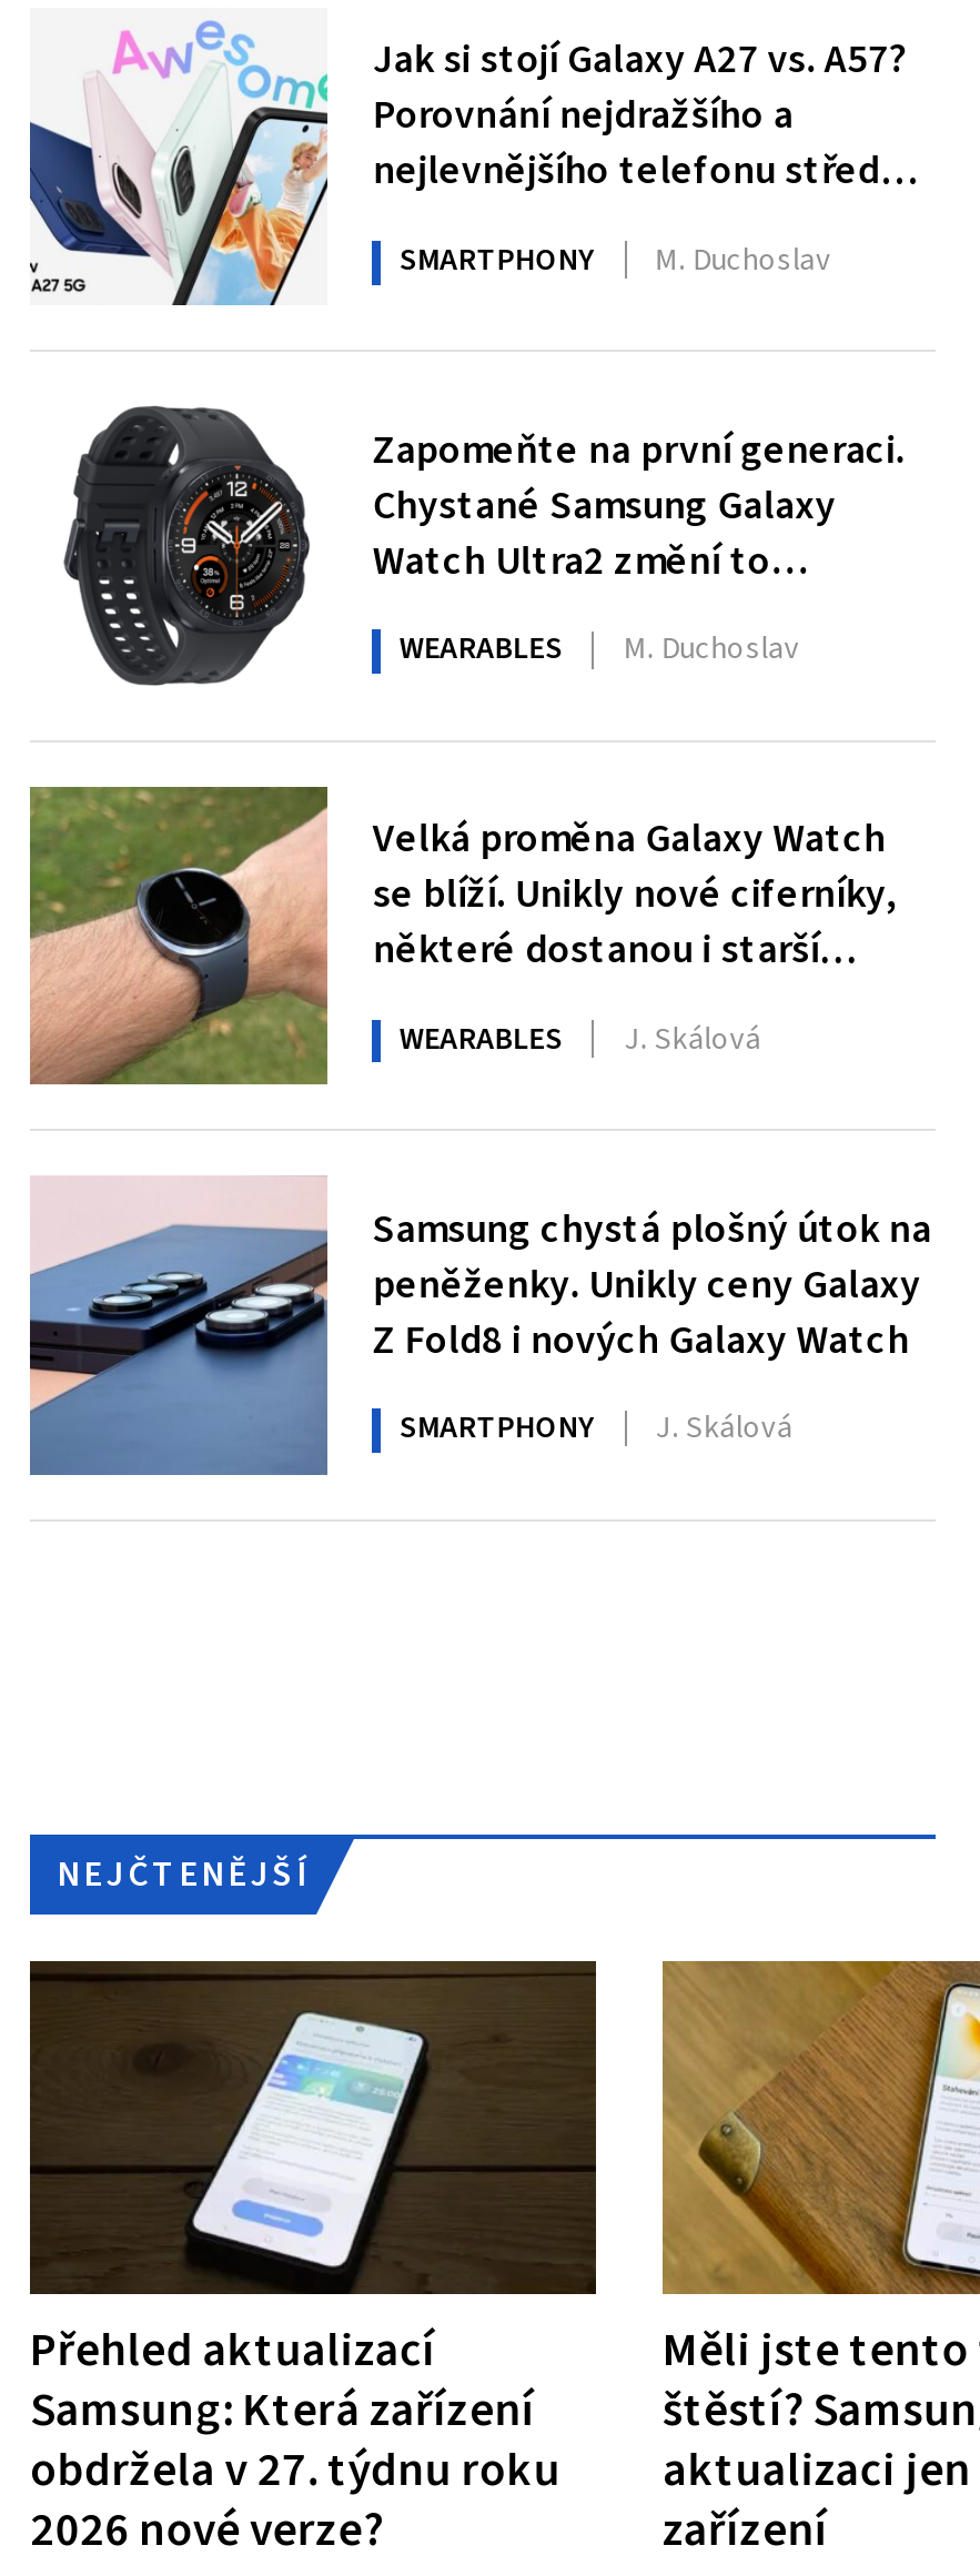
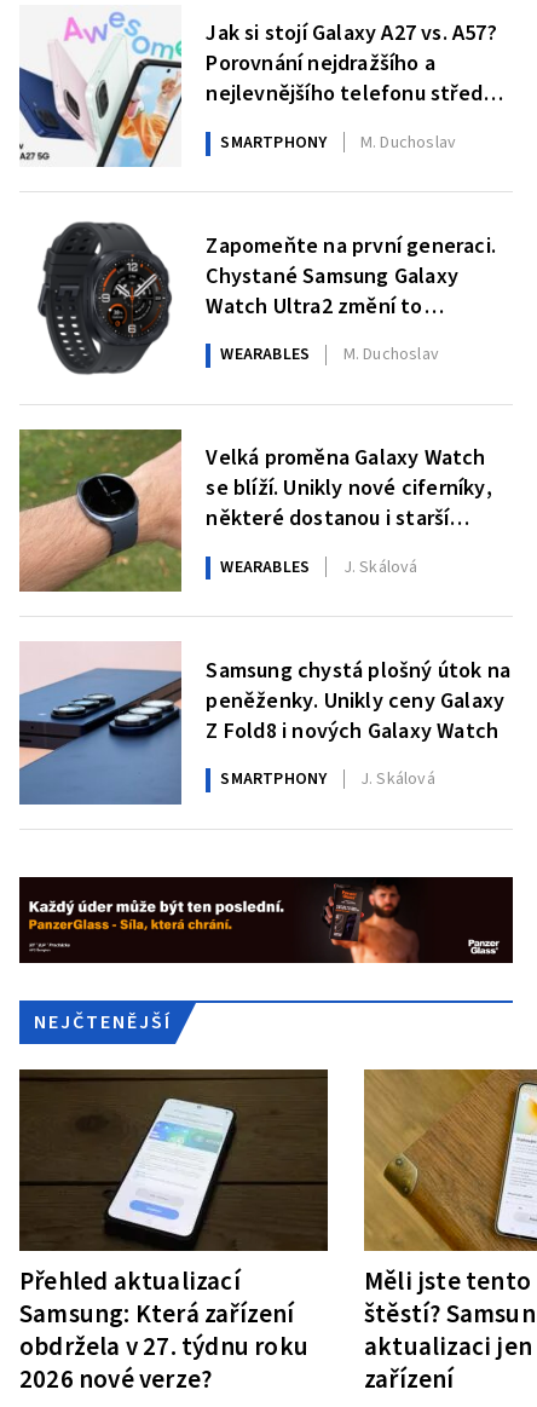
+ [image]
